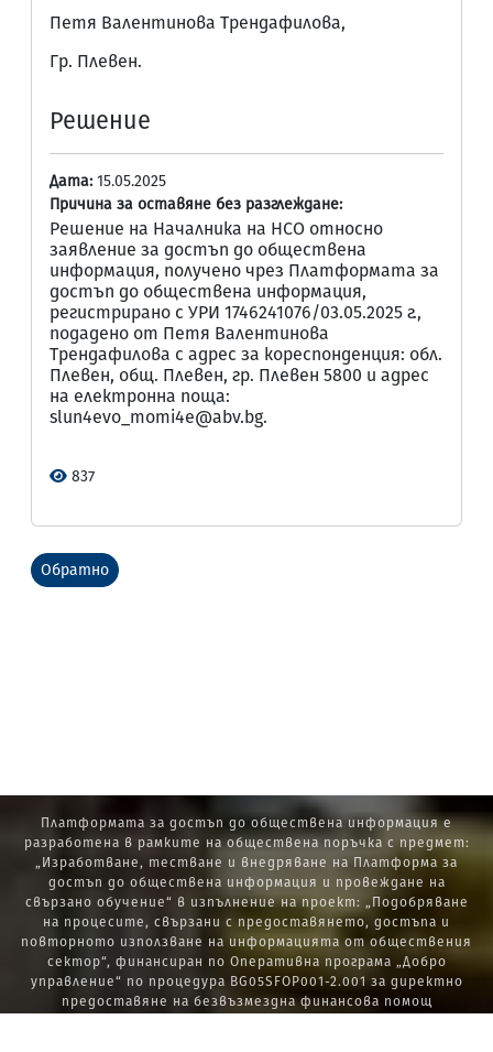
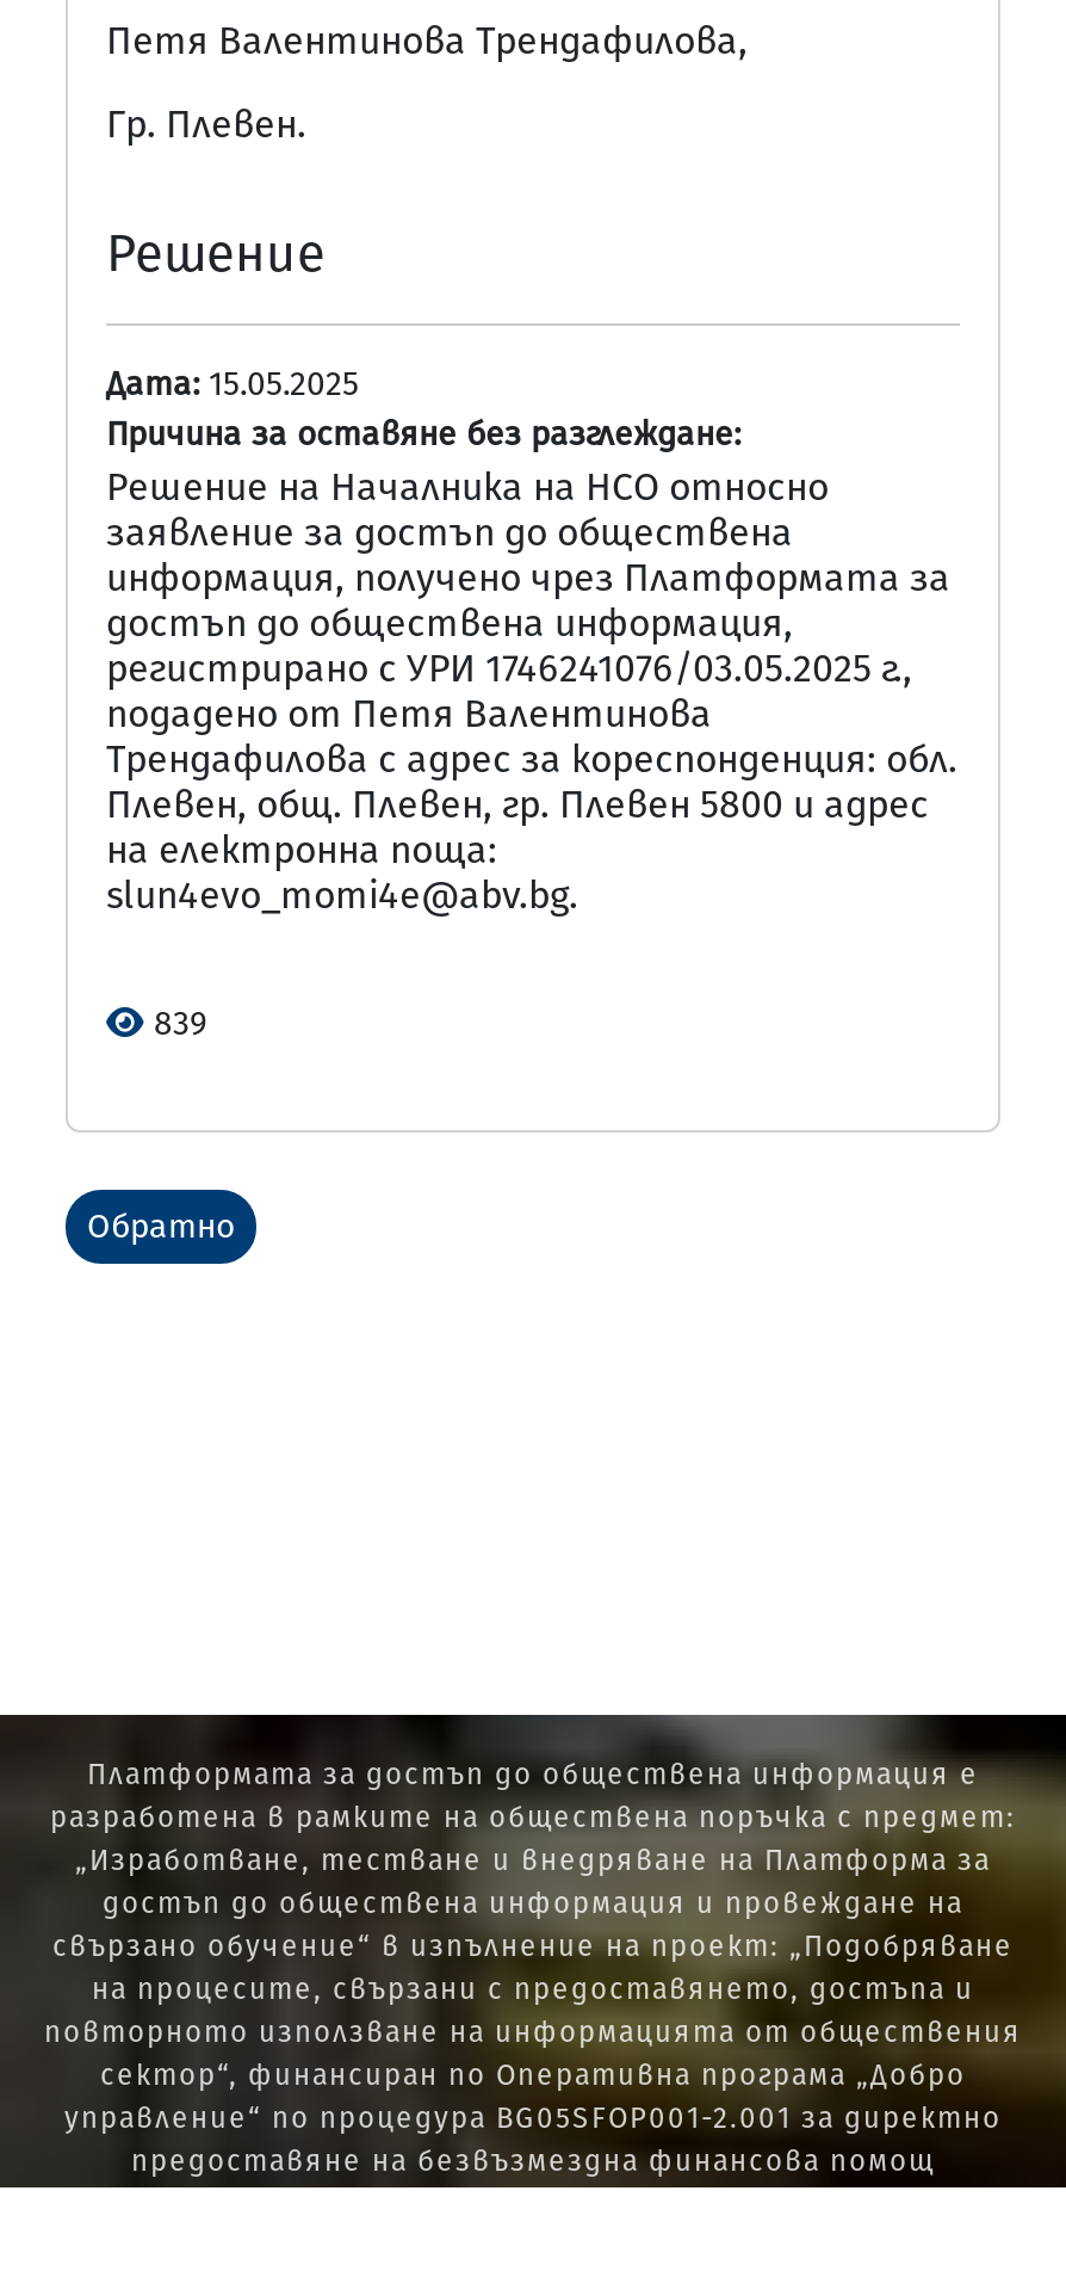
- 837
+ 839
